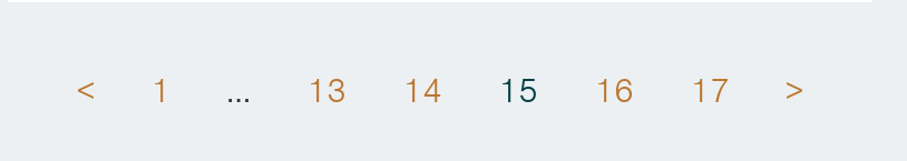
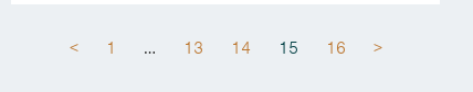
- 17
